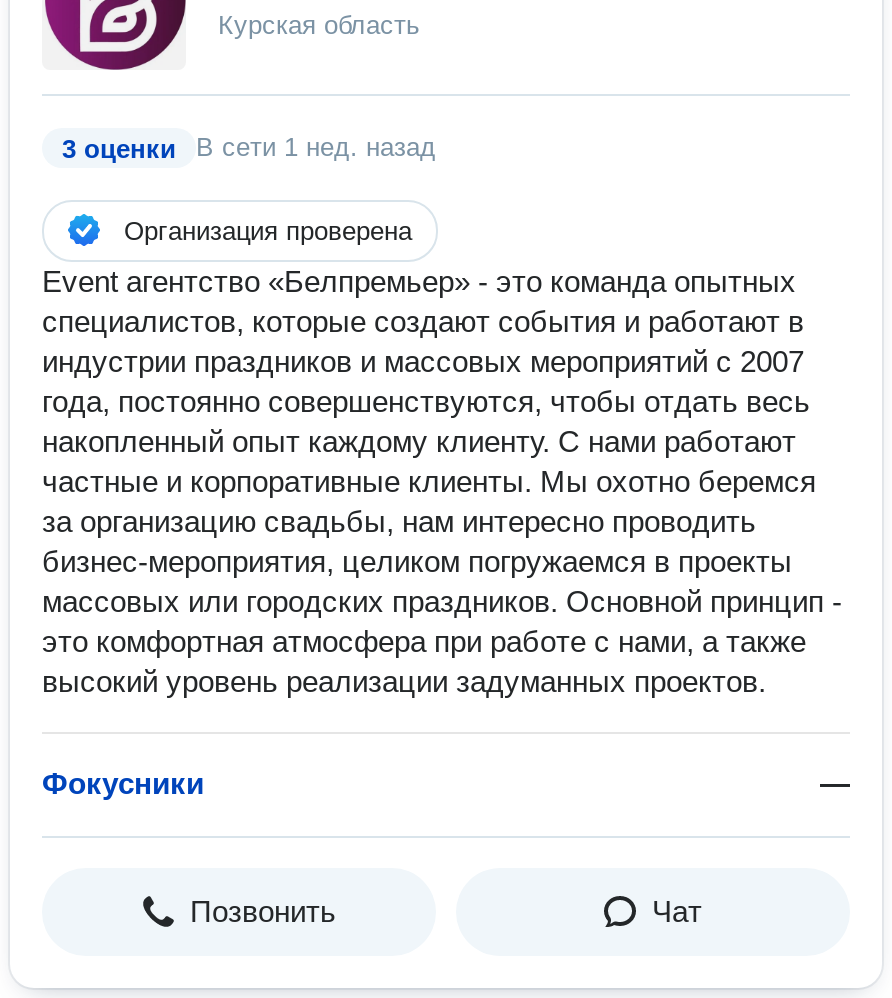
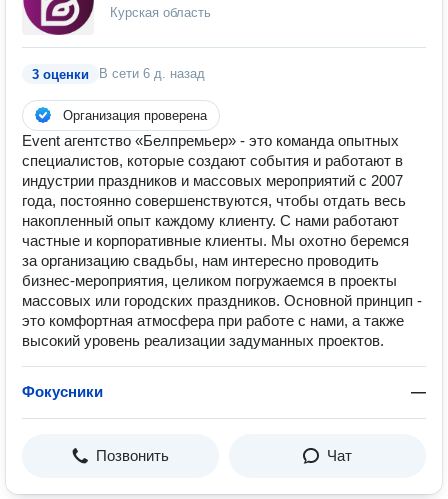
- В сети 1 нед. назад
+ В сети 6 д. назад
